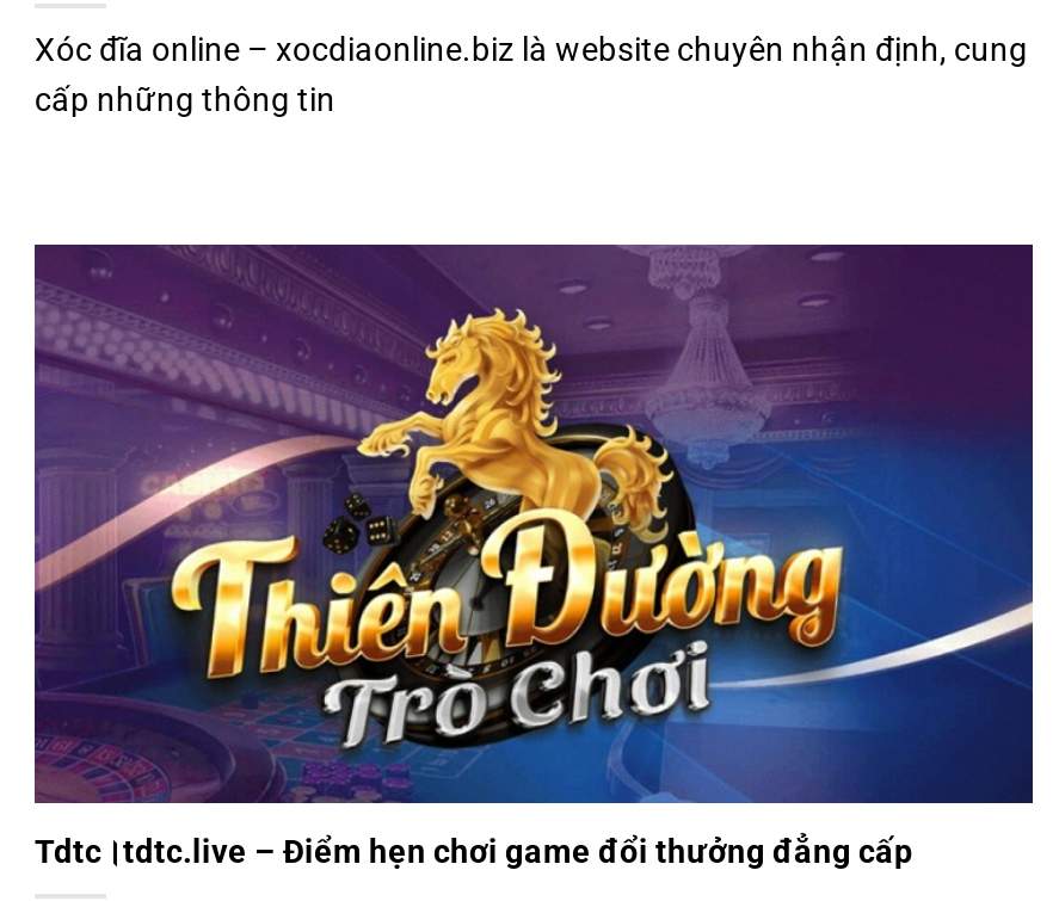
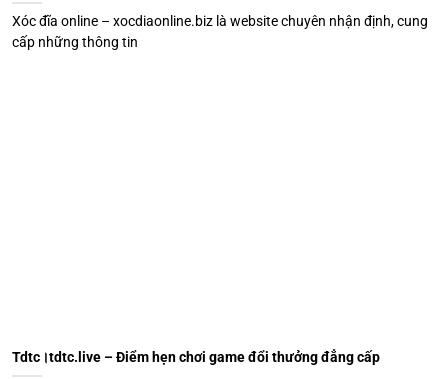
- [image]
